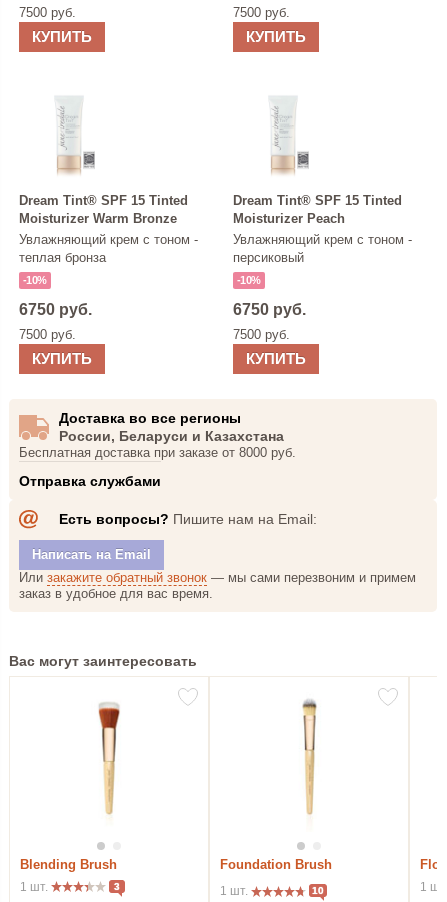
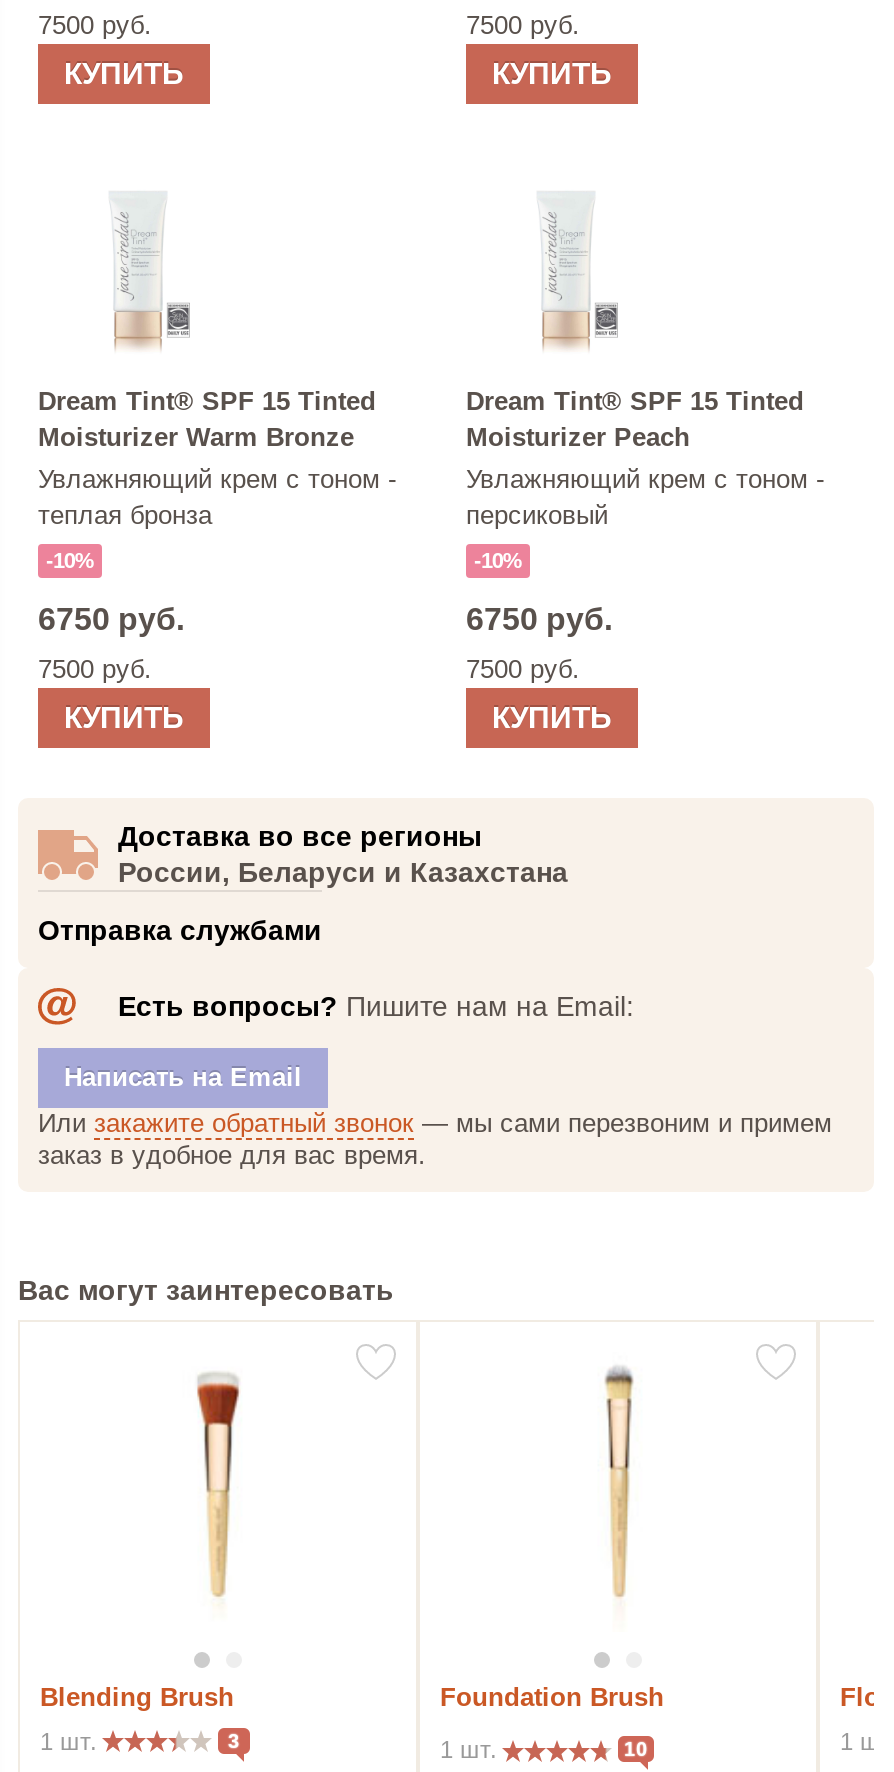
- Бесплатная доставка при заказе от 8000 руб.
